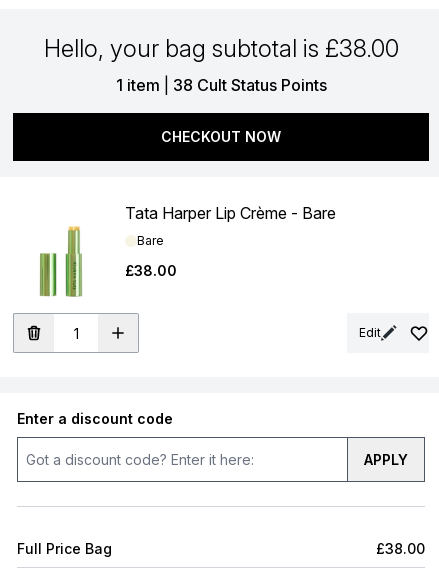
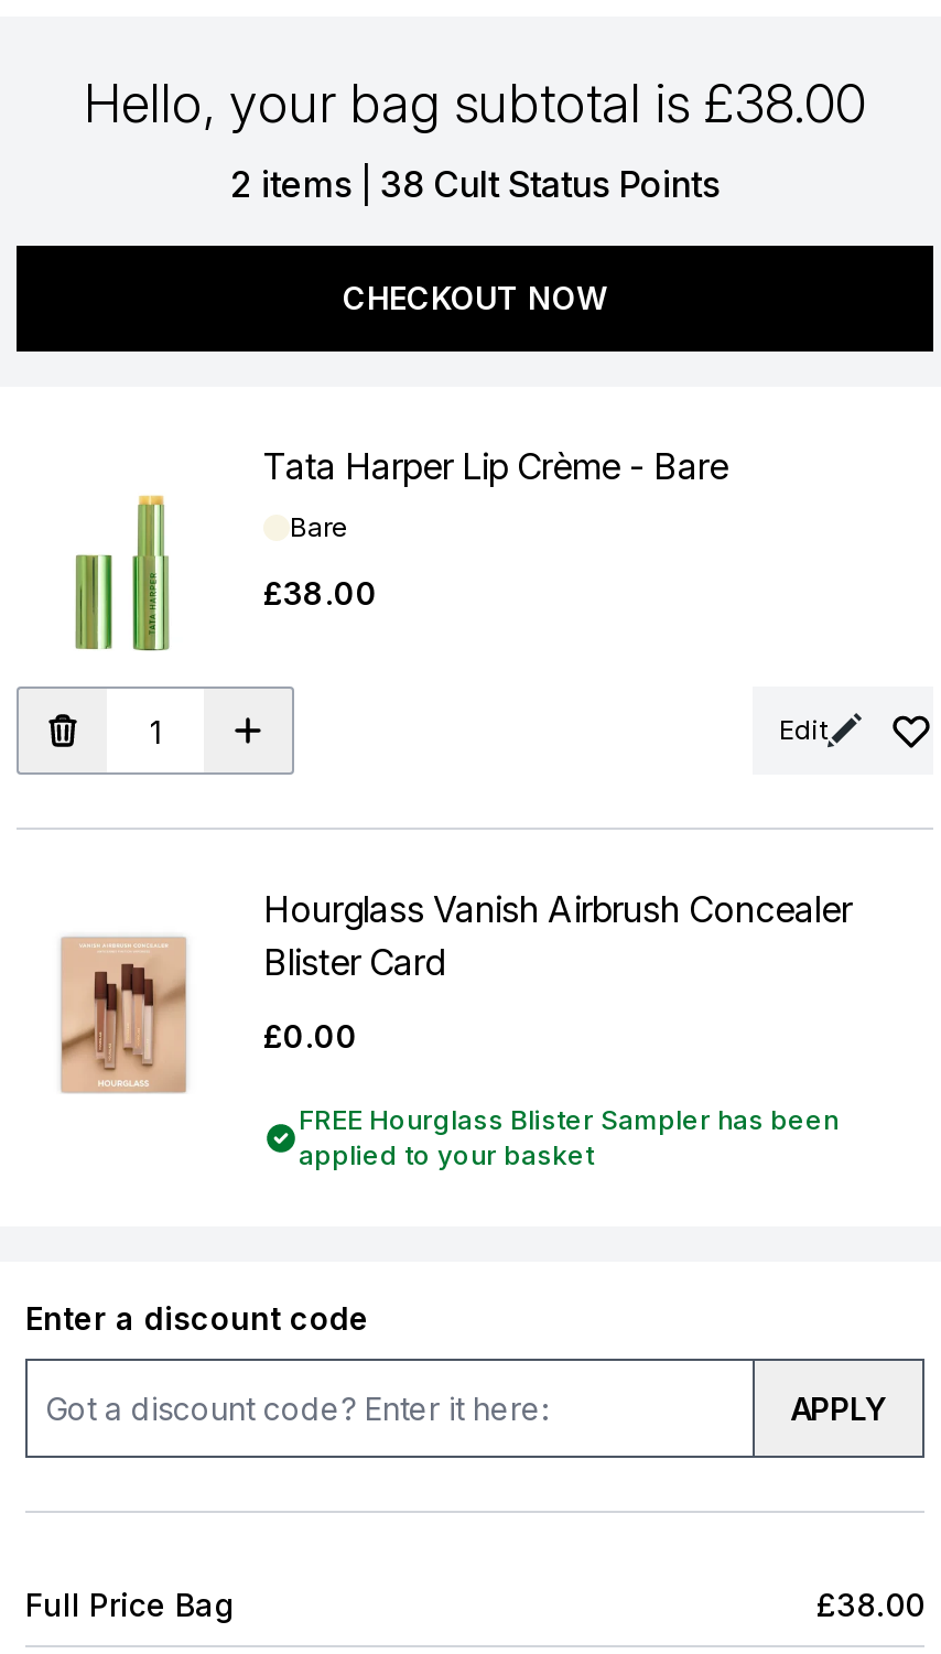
- 1 item,
+ 2 items,

+ [image]
+ Hourglass Vanish Airbrush Concealer
+ Blister Card
+ £0.00
+ FREE Hourglass Blister Sampler has been
+ applied to your basket
